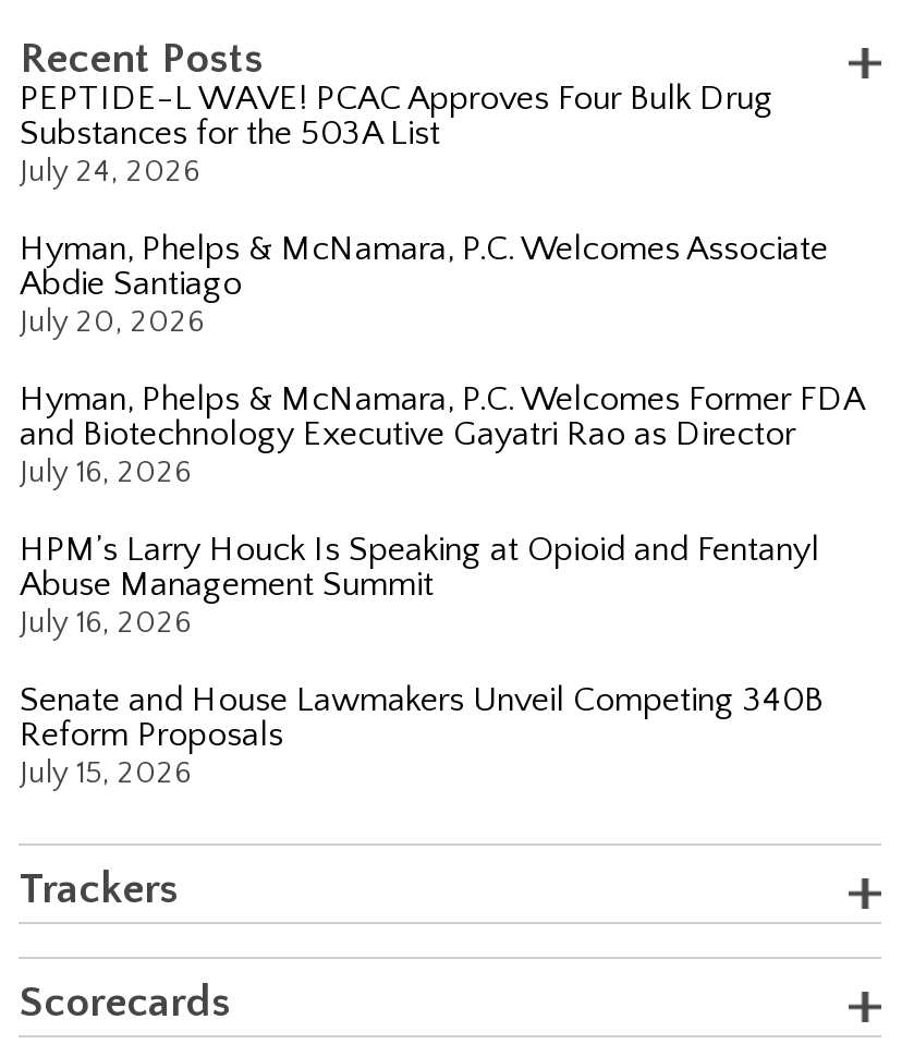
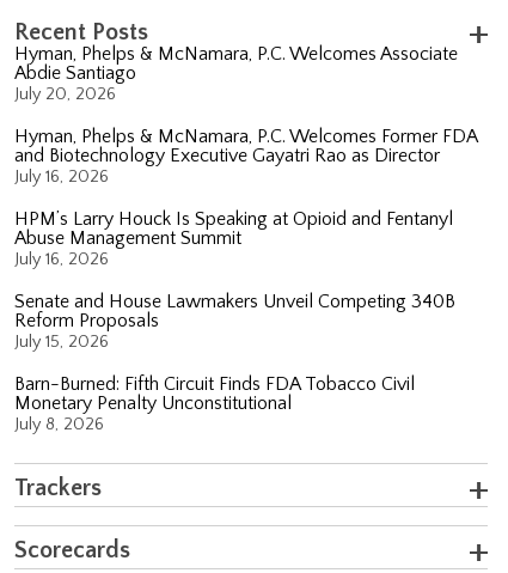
- PEPTIDE-L WAVE! PCAC Approves Four Bulk Drug
- Substances for the 503A List
- July 24, 2026

moved up: Hyman, Phelps & McNamara, P.C. Welcomes Associate | Abdie Santiago | July 20, 2026 | ... | Reform Proposals | July 15, 2026

+ Barn-Burned: Fifth Circuit Finds FDA Tobacco Civil
+ Monetary Penalty Unconstitutional
+ July 8, 2026
